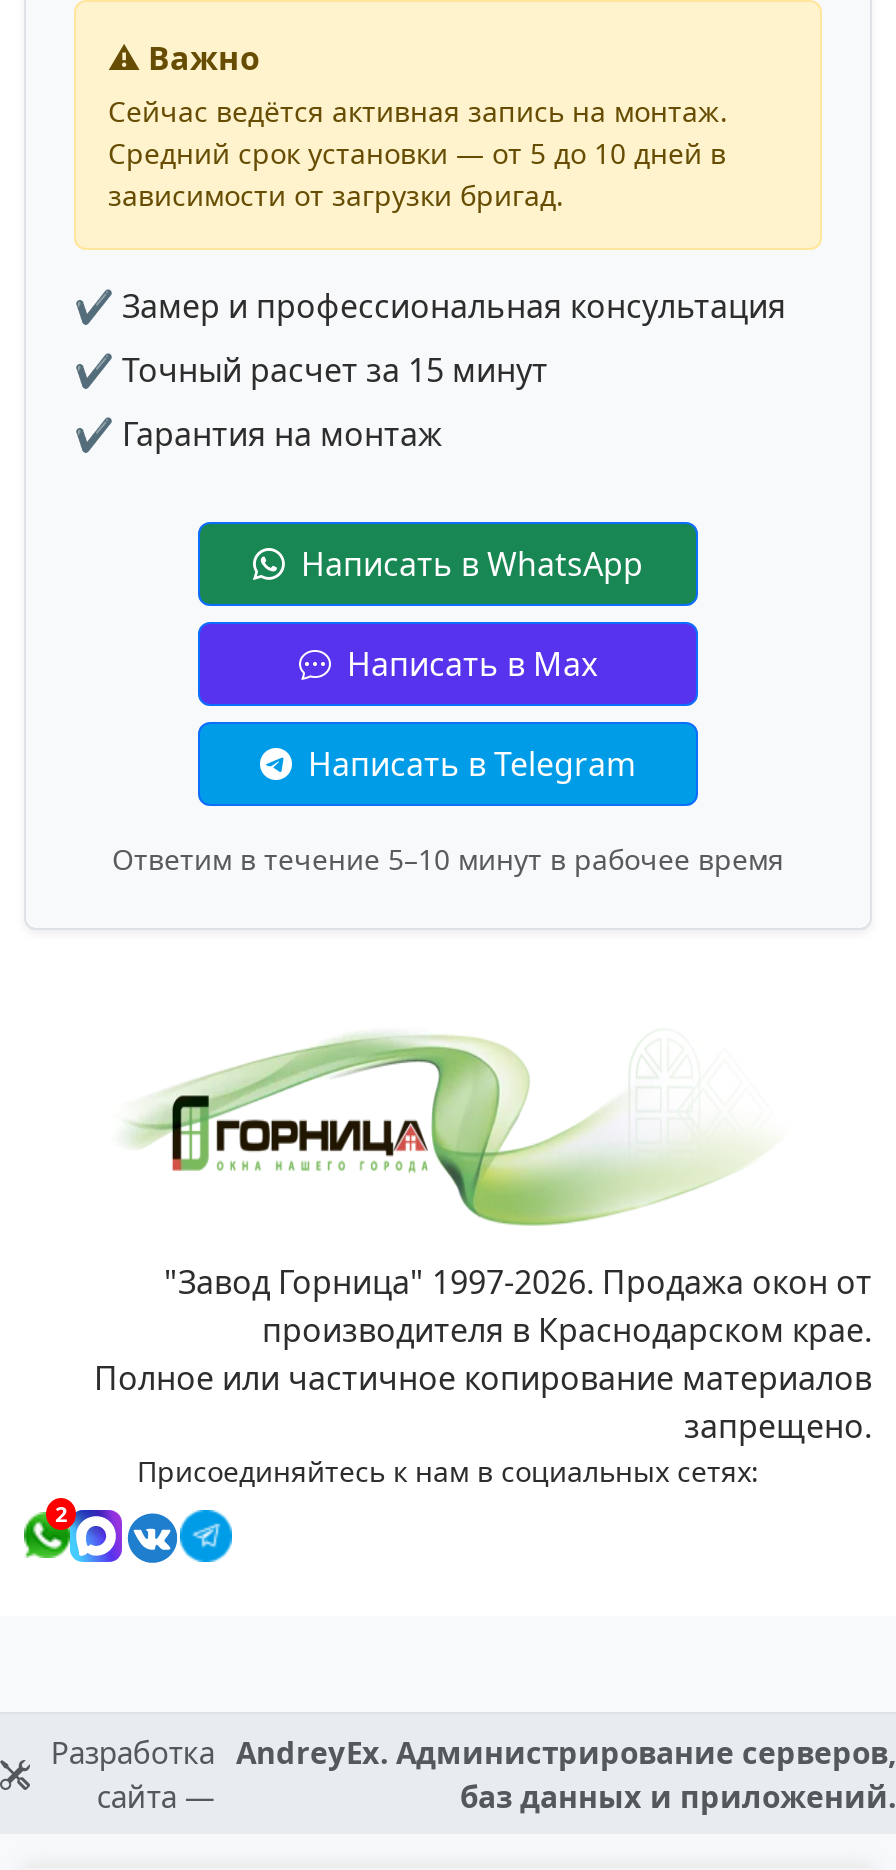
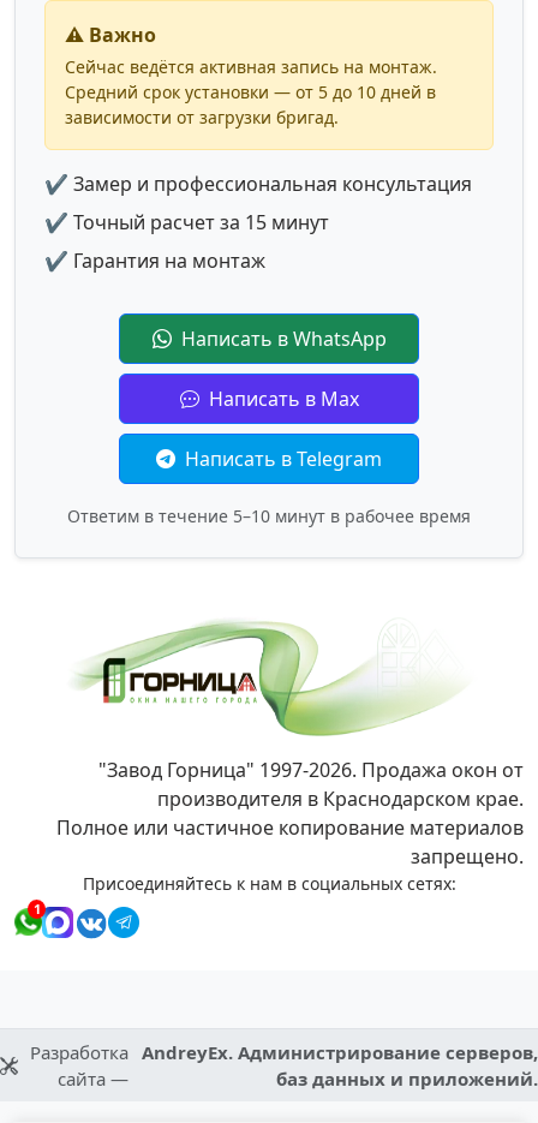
- 2
+ 1
